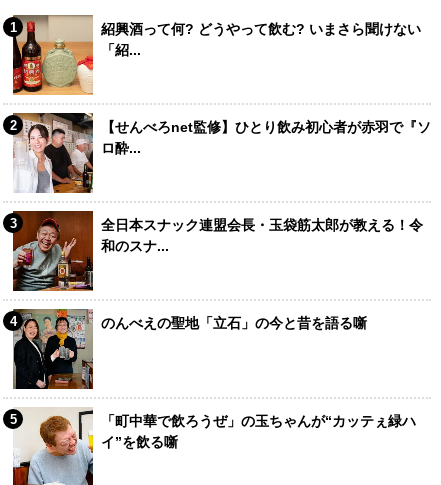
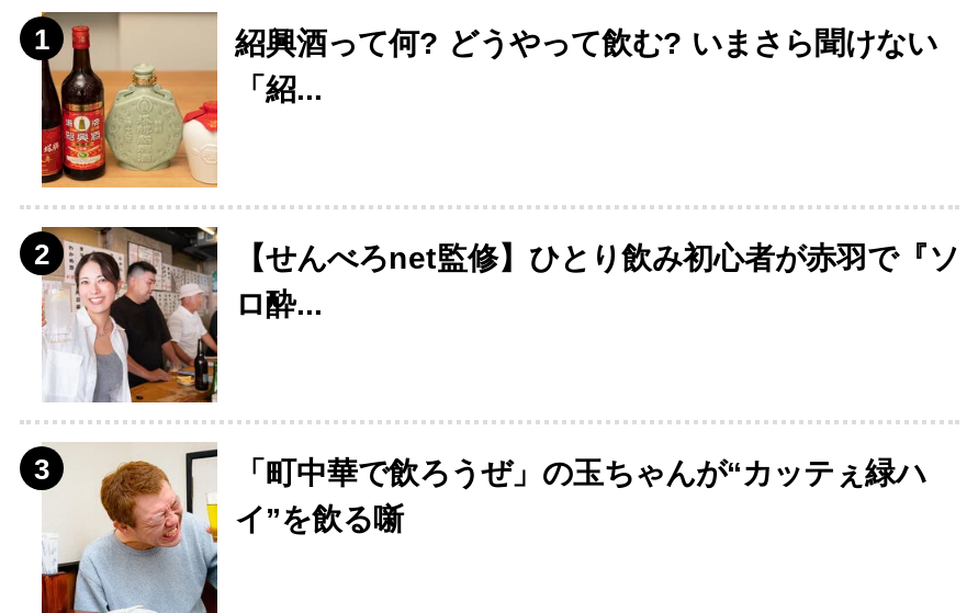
- [image]
- 全日本スナック連盟会長・玉袋筋太郎が教える！令
- 和のスナ...

- [image]
- のんべえの聖地「立石」の今と昔を語る噺
